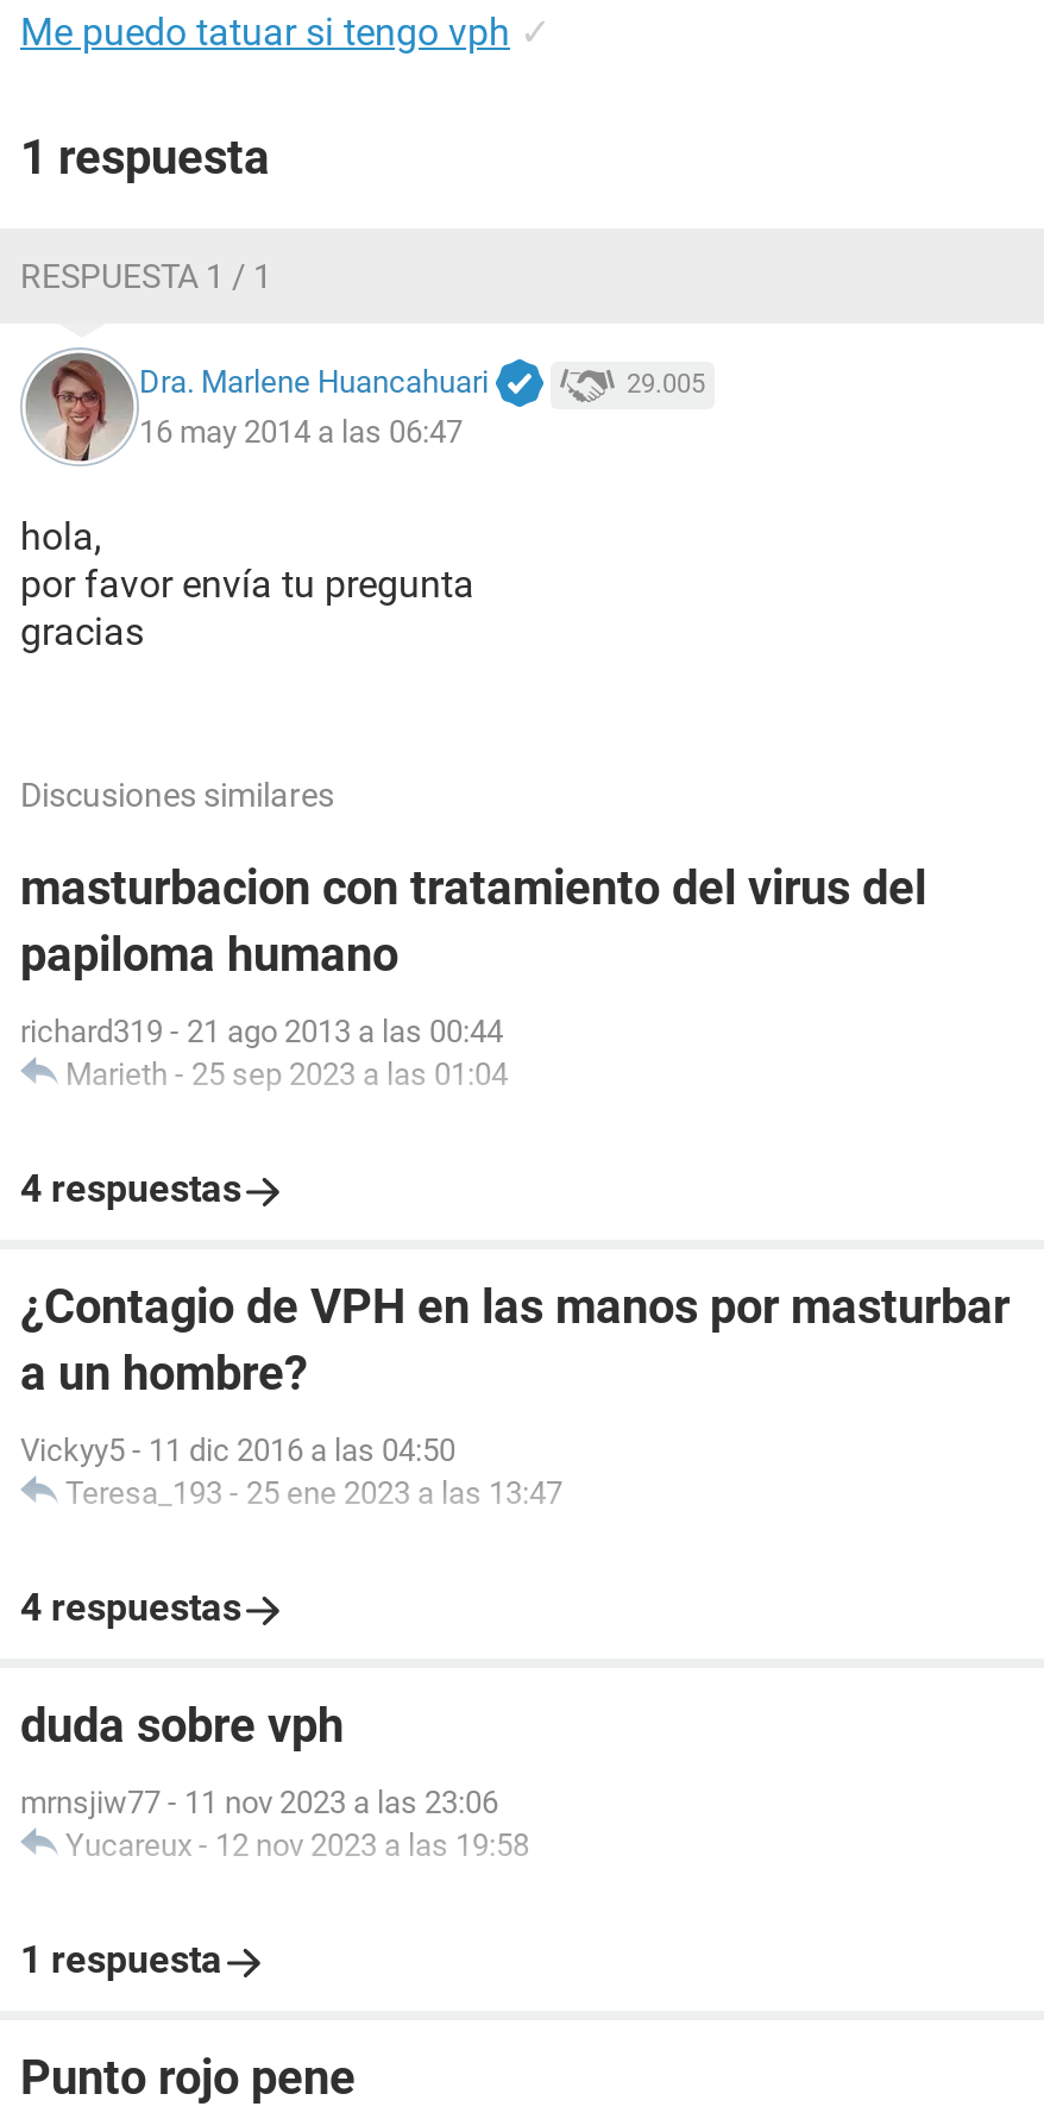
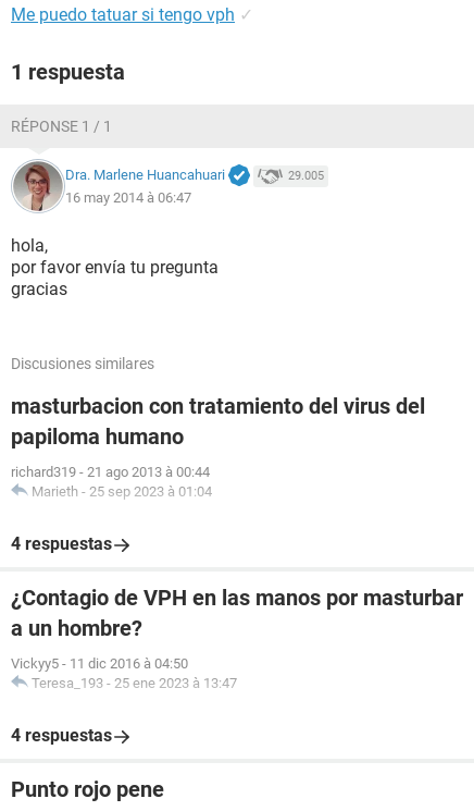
- RESPUESTA 1 / 1
+ RÉPONSE 1 / 1

- 16 may 2014 a las 06:47
+ 16 may 2014 à 06:47

- richard319 - 21 ago 2013 a las 00:44
- Marieth - 25 sep 2023 a las 01:04
+ richard319 - 21 ago 2013 à 00:44
+ Marieth - 25 sep 2023 à 01:04

- Vickyy5 - 11 dic 2016 a las 04:50
- Teresa_193 - 25 ene 2023 a las 13:47
+ Vickyy5 - 11 dic 2016 à 04:50
+ Teresa_193 - 25 ene 2023 à 13:47

- duda sobre vph
- mrnsjiw77 - 11 nov 2023 a las 23:06
- Yucareux - 12 nov 2023 a las 19:58
- 1 respuesta
